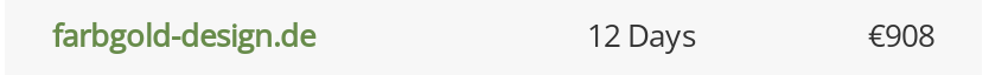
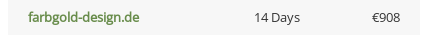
- 12 Days
+ 14 Days
